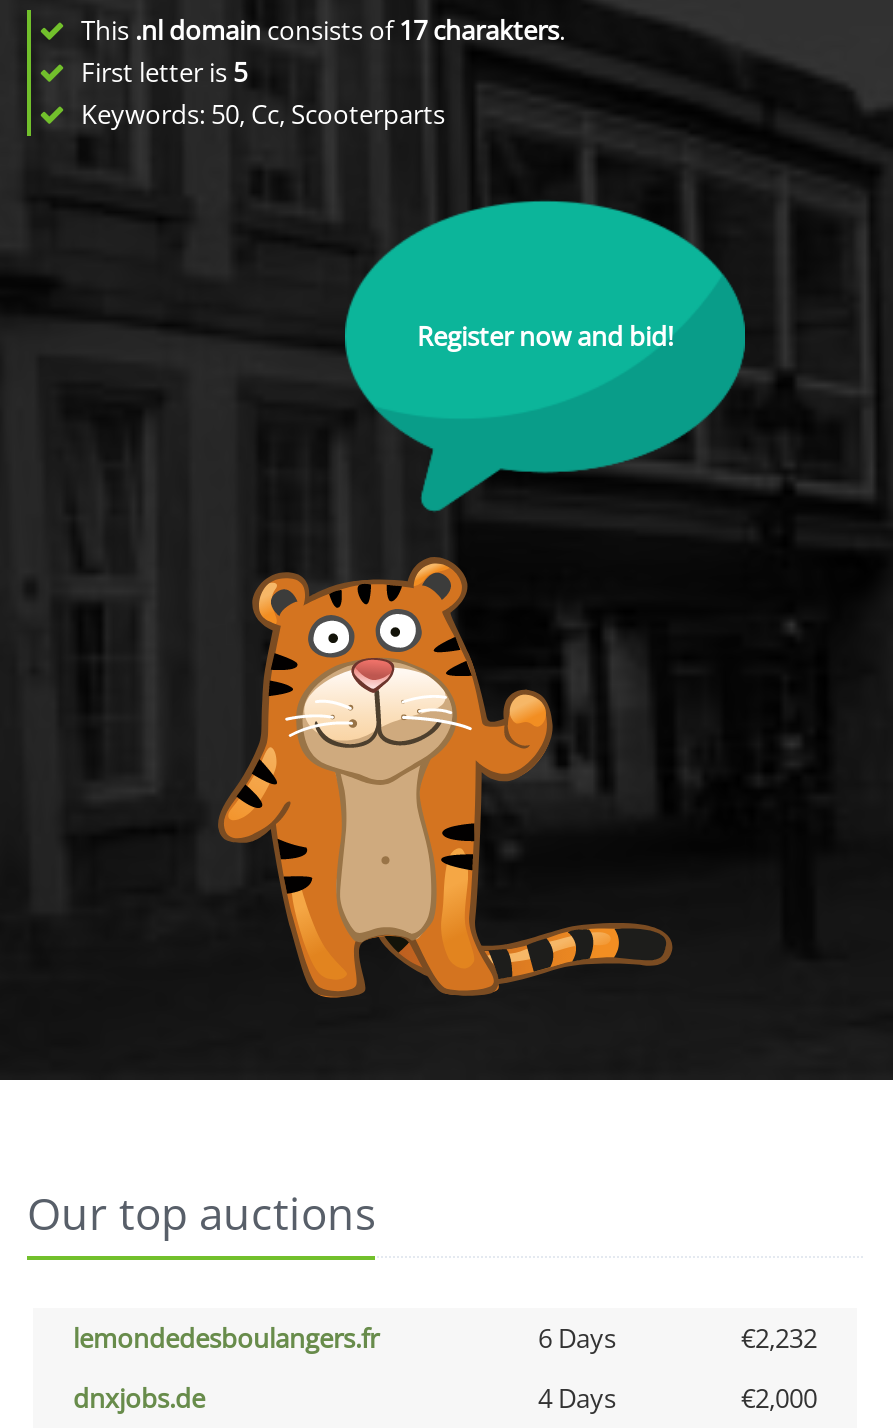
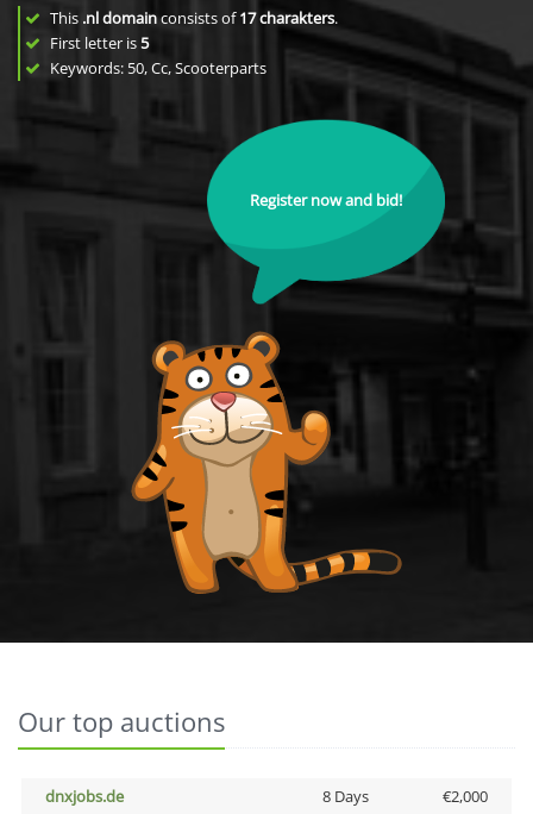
- lemondedesboulangers.fr
- 6 Days
- €2,232

- 4 Days
+ 8 Days
